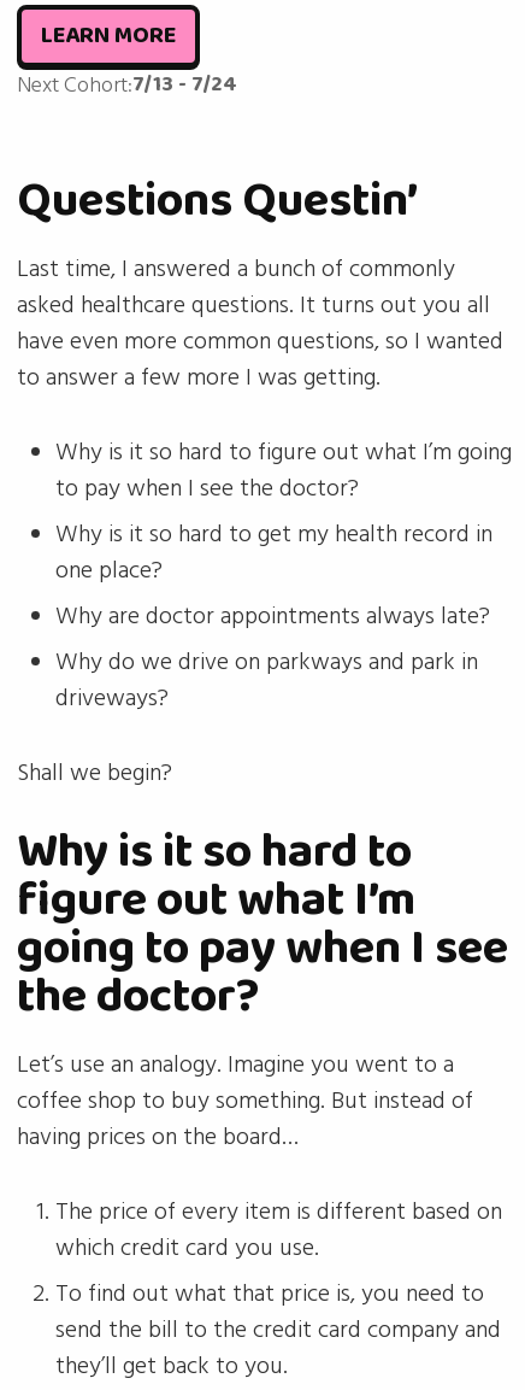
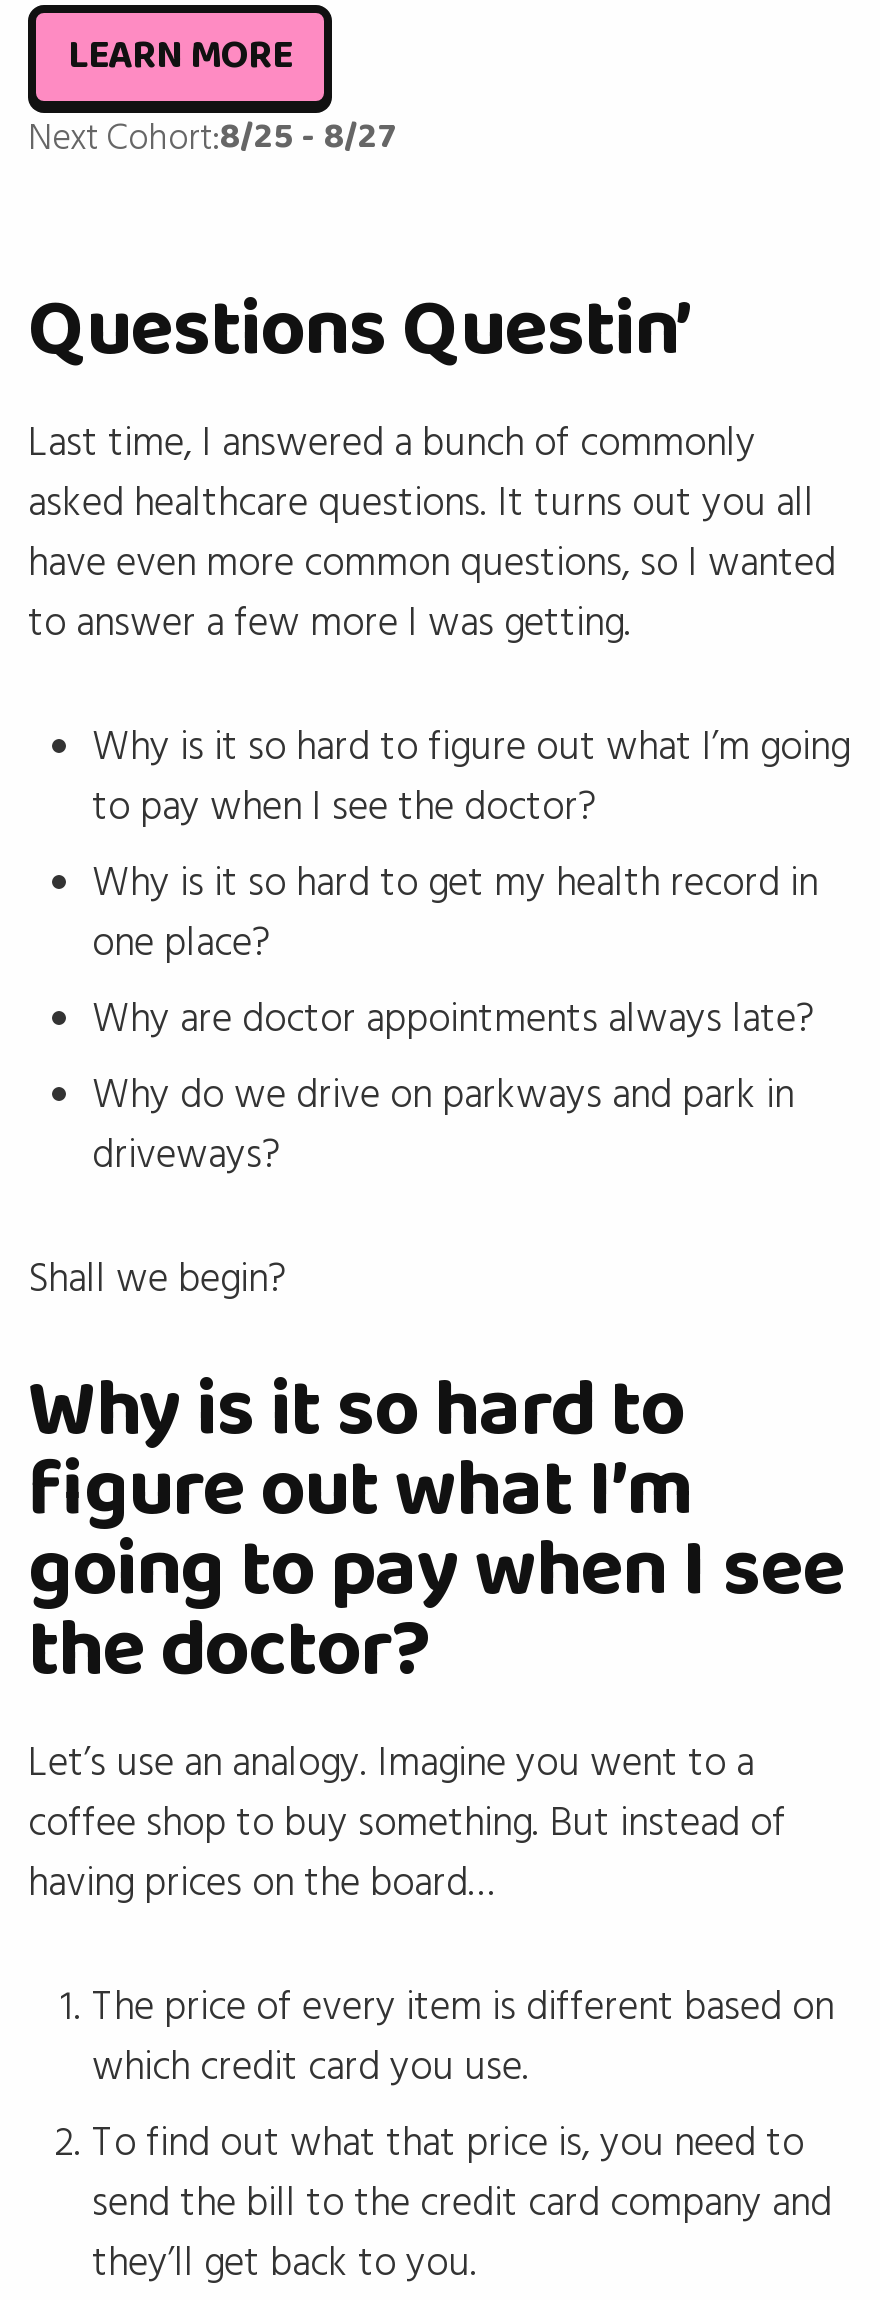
- Next Cohort:7/13 - 7/24
+ Next Cohort:8/25 - 8/27
